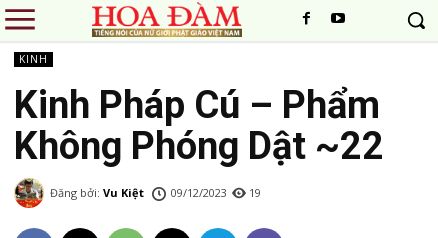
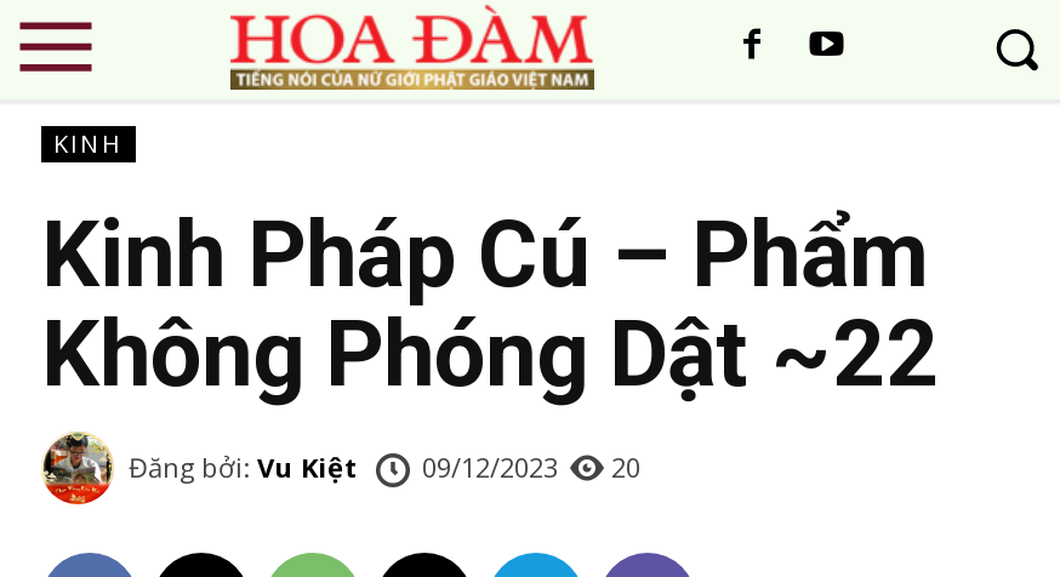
- Đăng bởi: Vu Kiệt 09/12/2023 19
+ Đăng bởi: Vu Kiệt 09/12/2023 20
